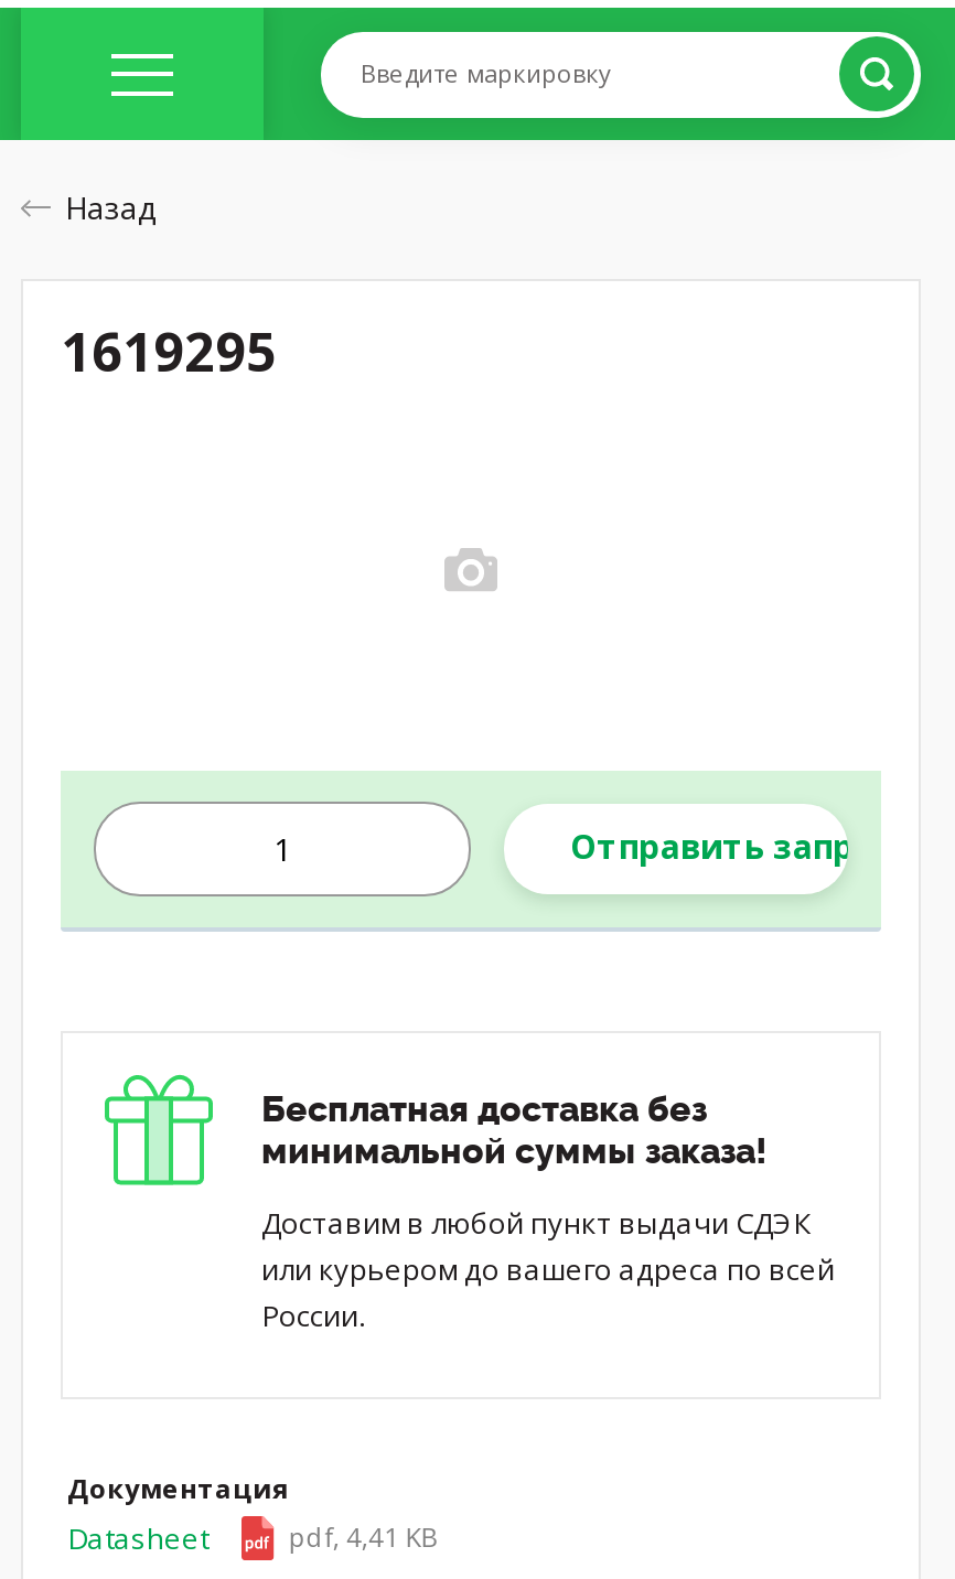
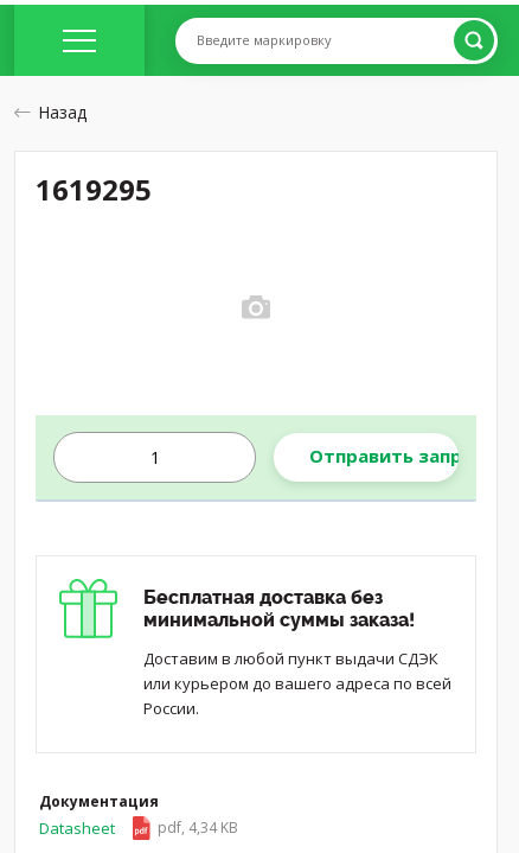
- pdf, 4,41 KB
+ pdf, 4,34 KB
